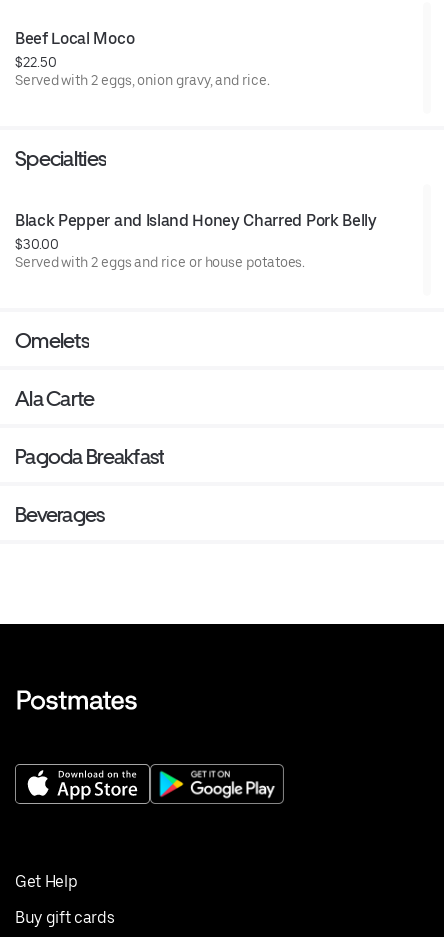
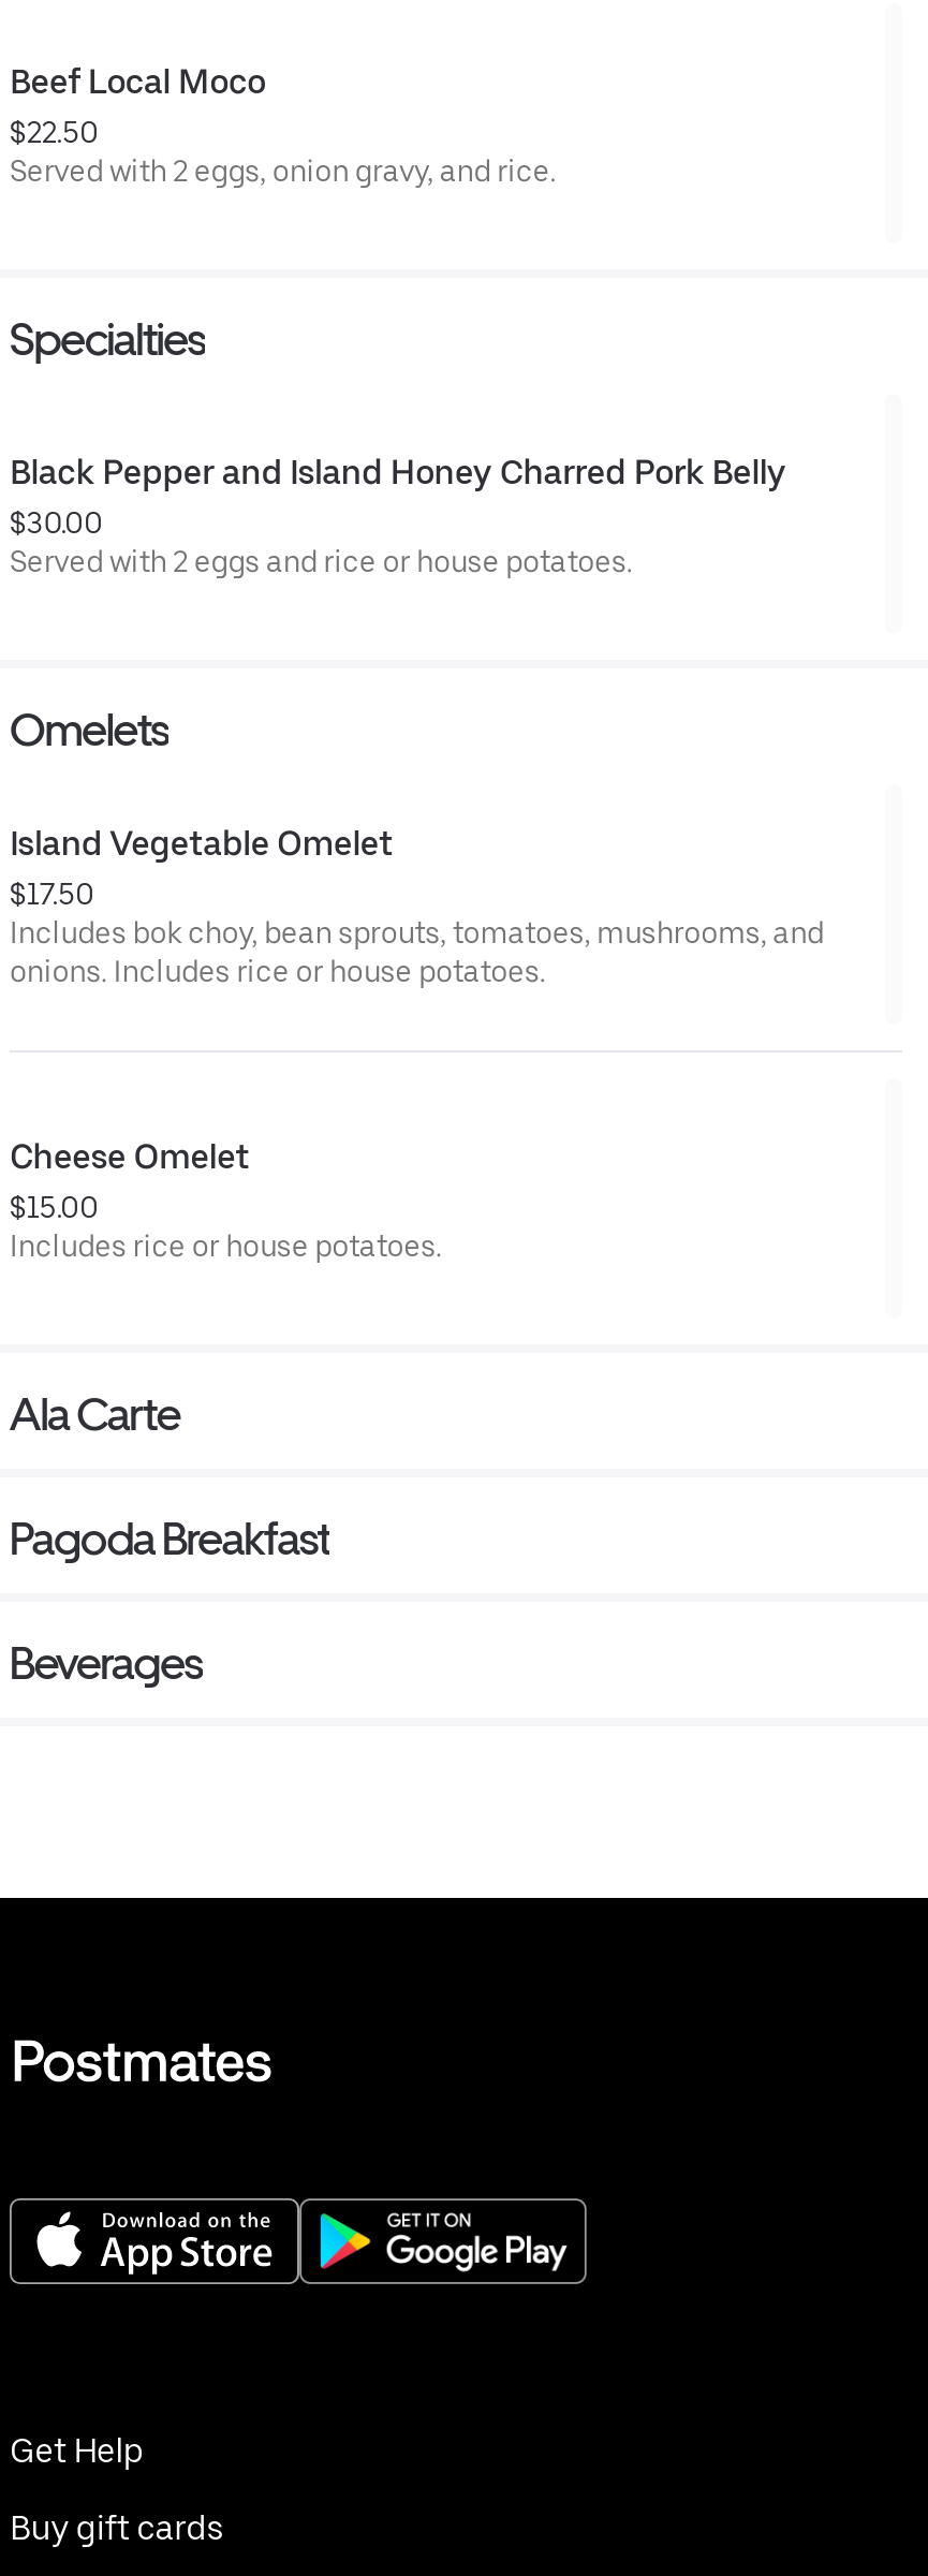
+ Island Vegetable Omelet
+ $17.50
+ Includes bok choy, bean sprouts, tomatoes, mushrooms, and
+ onions. Includes rice or house potatoes.

+ Cheese Omelet
+ $15.00
+ Includes rice or house potatoes.
